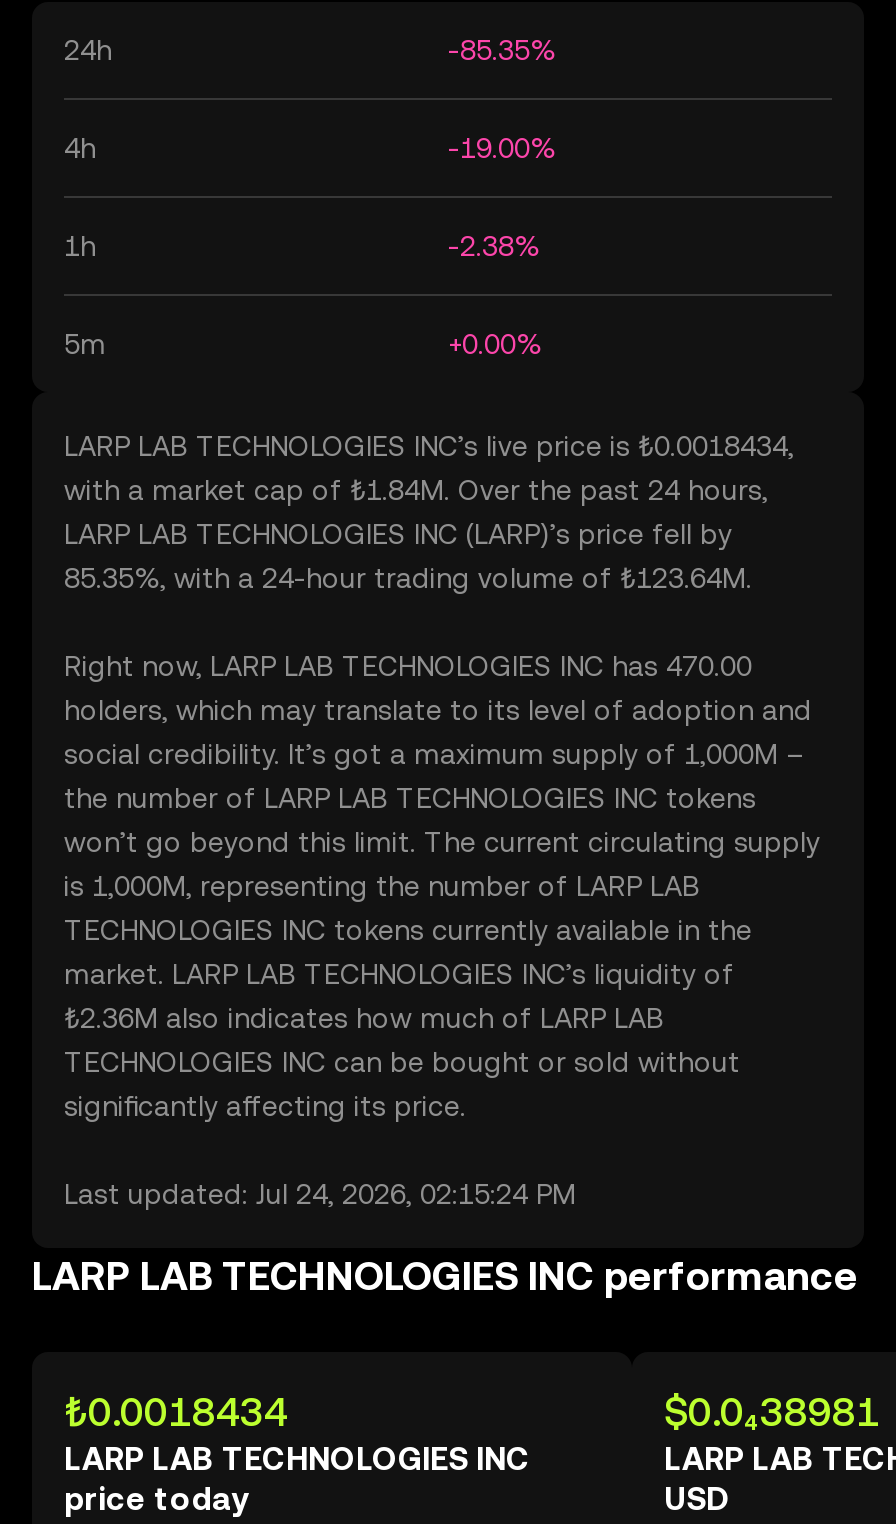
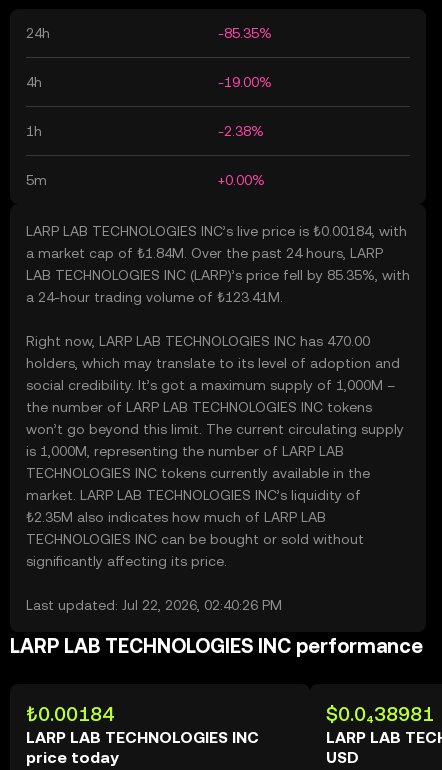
- LARP LAB TECHNOLOGIES INC’s live price is ₺0.0018434,
- with a market cap of ₺1.84M. Over the past 24 hours,
- LARP LAB TECHNOLOGIES INC (LARP)’s price fell by
- 85.35%, with a 24-hour trading volume of ₺123.64M.
+ LARP LAB TECHNOLOGIES INC’s live price is ₺0.00184, with
+ a market cap of ₺1.84M. Over the past 24 hours, LARP
+ LAB TECHNOLOGIES INC (LARP)’s price fell by 85.35%, with
+ a 24-hour trading volume of ₺123.41M.

- ₺2.36M also indicates how much of LARP LAB
+ ₺2.35M also indicates how much of LARP LAB

- Last updated: Jul 24, 2026, 02:15:24 PM
+ Last updated: Jul 22, 2026, 02:40:26 PM

- ₺0.0018434
+ ₺0.00184
